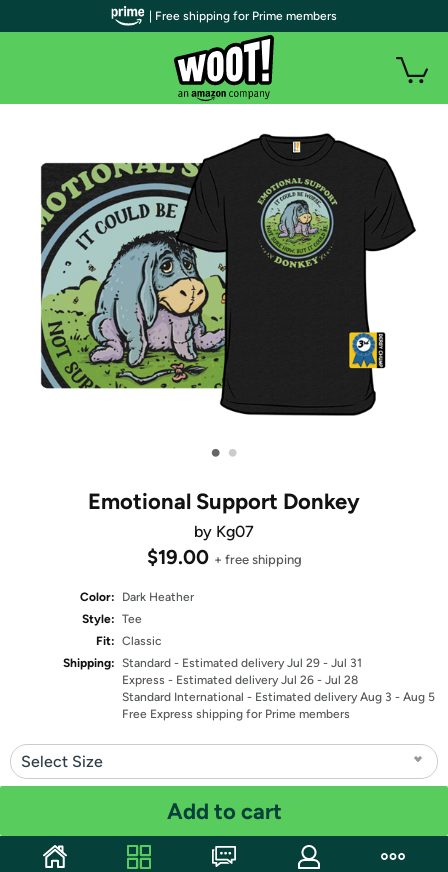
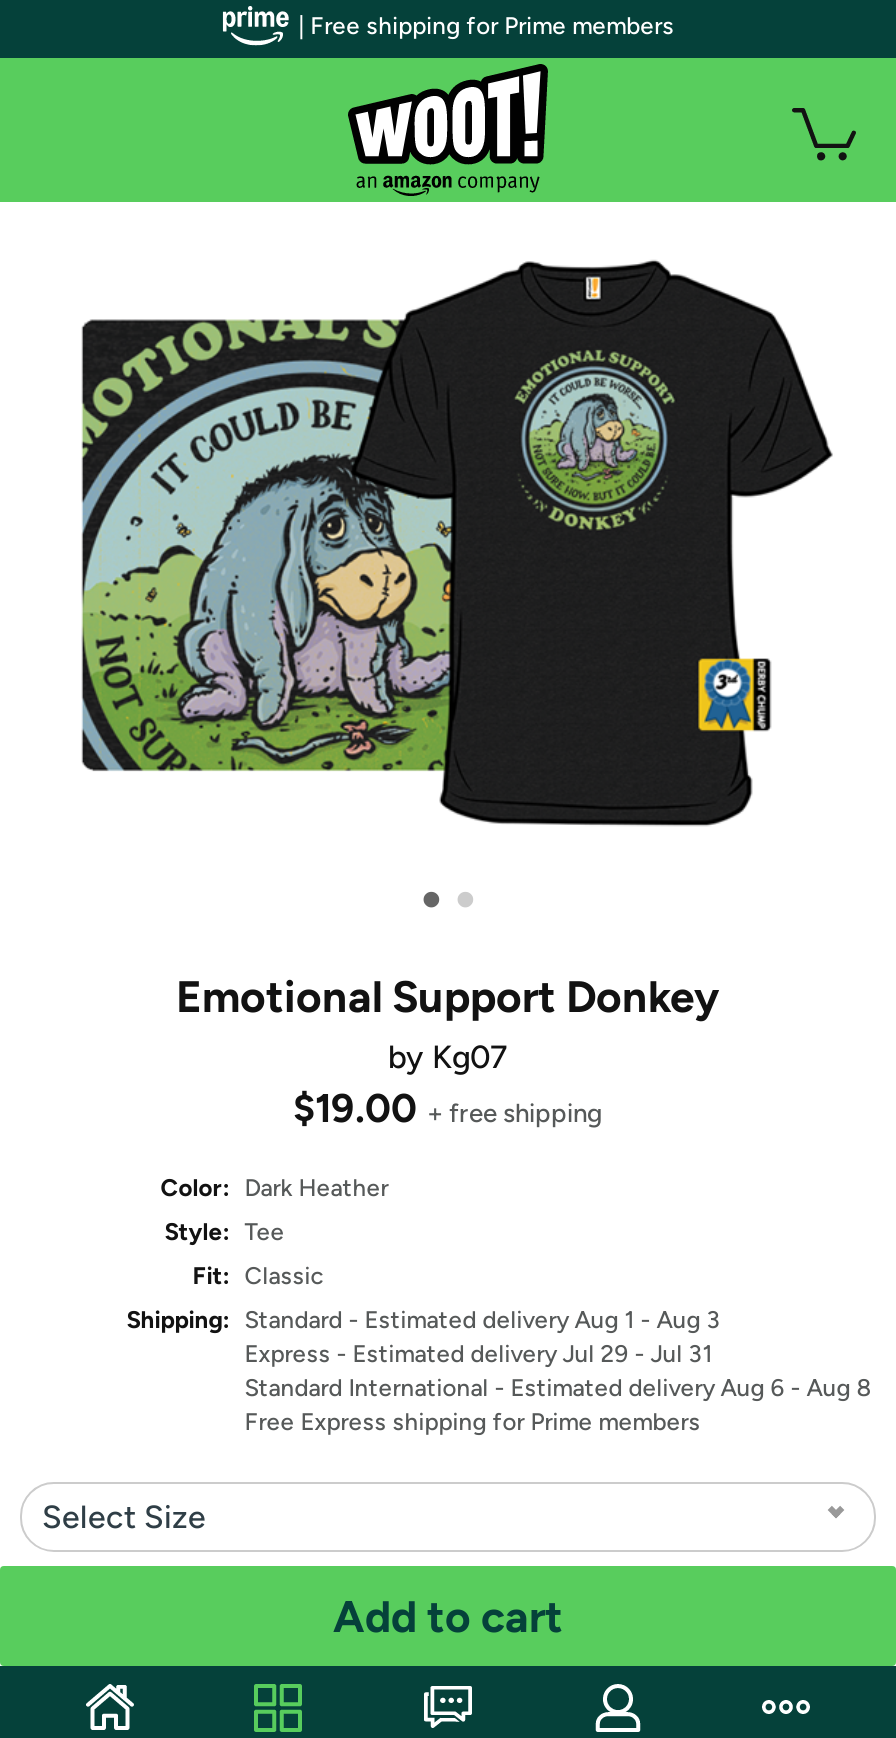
- Shipping: Standard - Estimated delivery Jul 29 - Jul 31
+ Shipping: Standard - Estimated delivery Aug 1 - Aug 3

- Express - Estimated delivery Jul 26 - Jul 28
+ Express - Estimated delivery Jul 29 - Jul 31

- Standard International - Estimated delivery Aug 3 - Aug 5
+ Standard International - Estimated delivery Aug 6 - Aug 8
